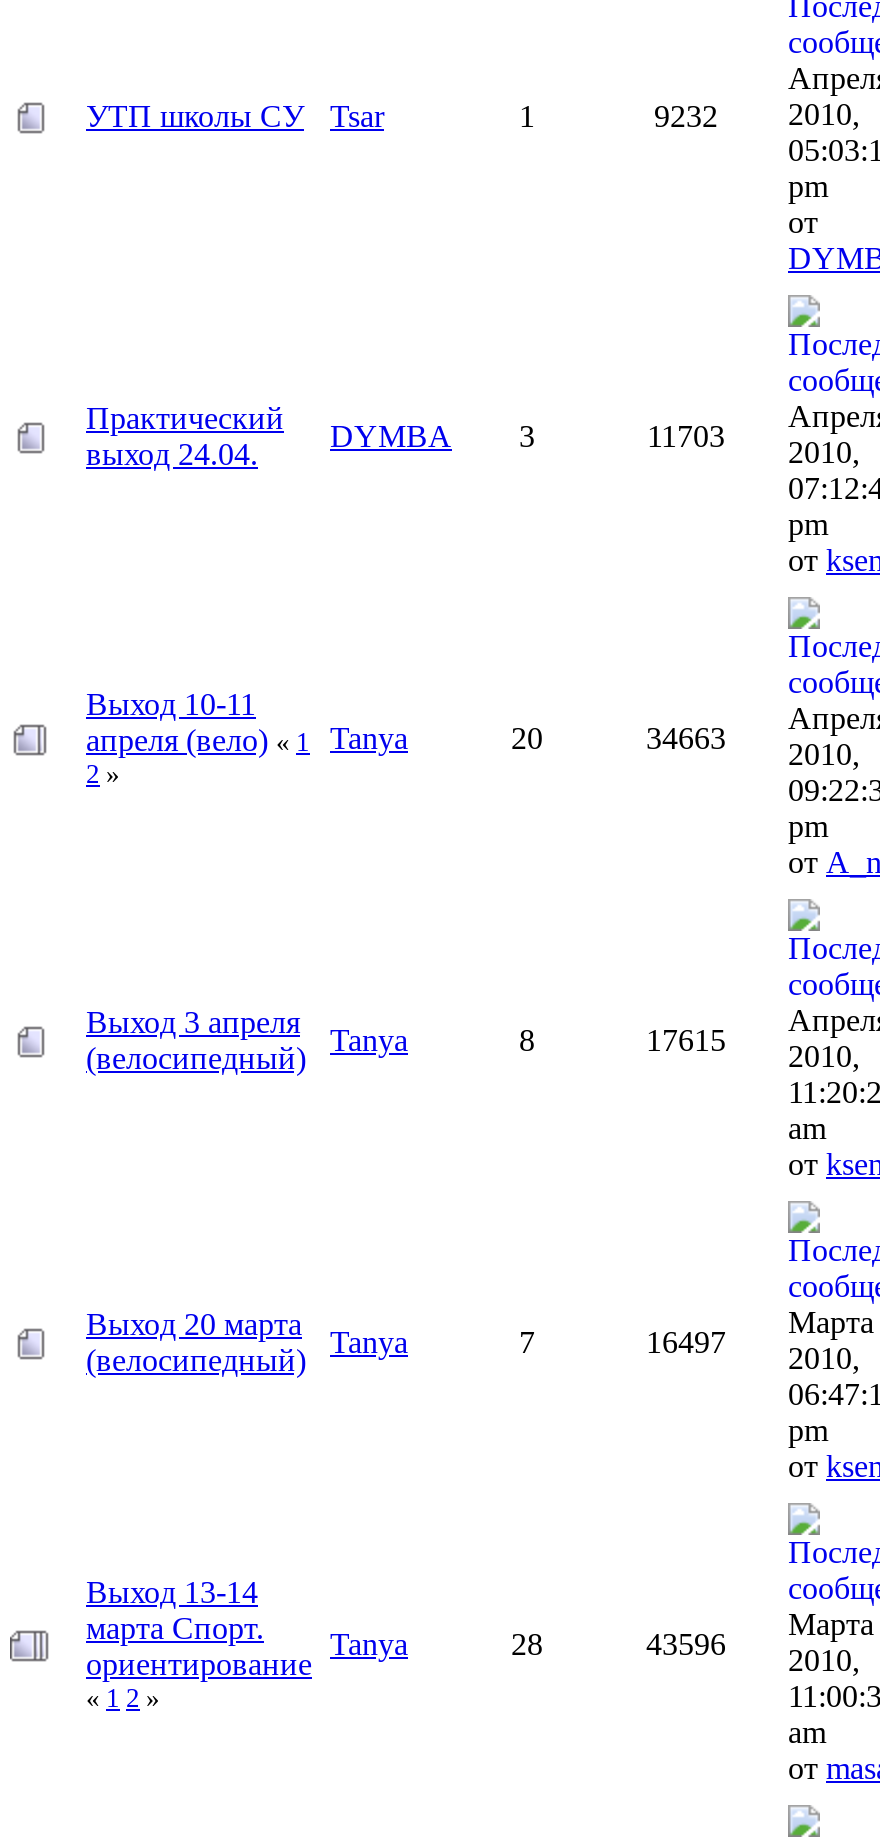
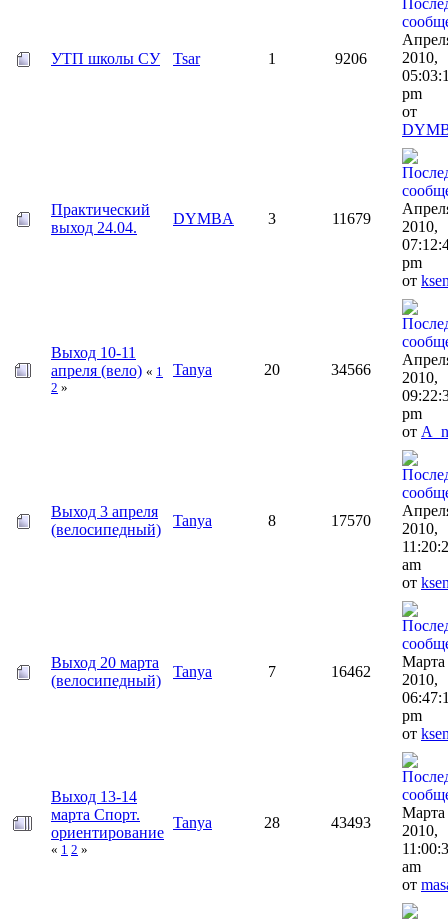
- 9232
+ 9206

- 11703 2010,
+ 11679 2010,

- 34663 2010,
+ 34566 2010,

- 17615 2010,
+ 17570 2010,

- 16497 2010,
+ 16462 2010,

- 43596 2010,
+ 43493 2010,
